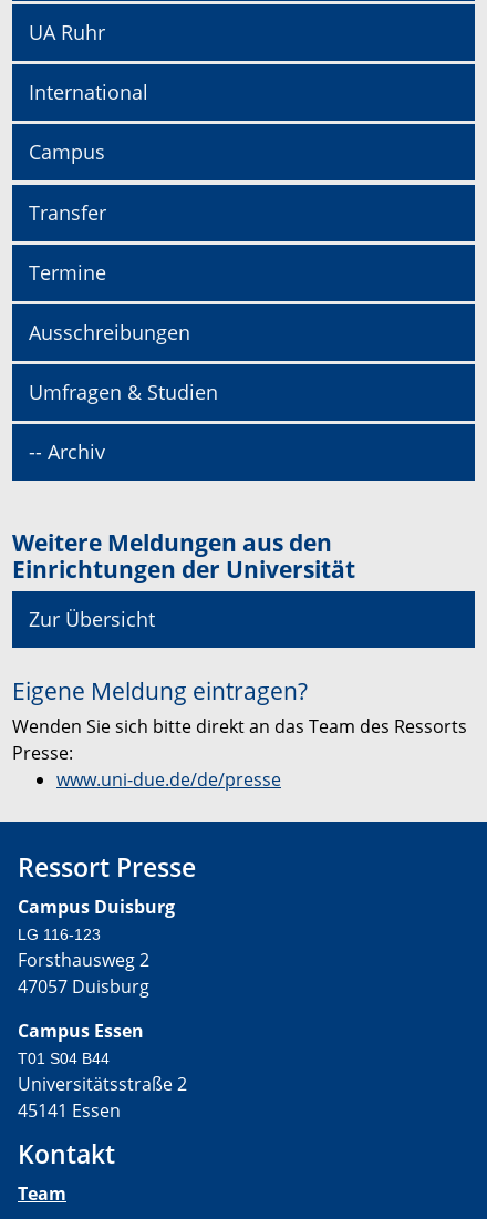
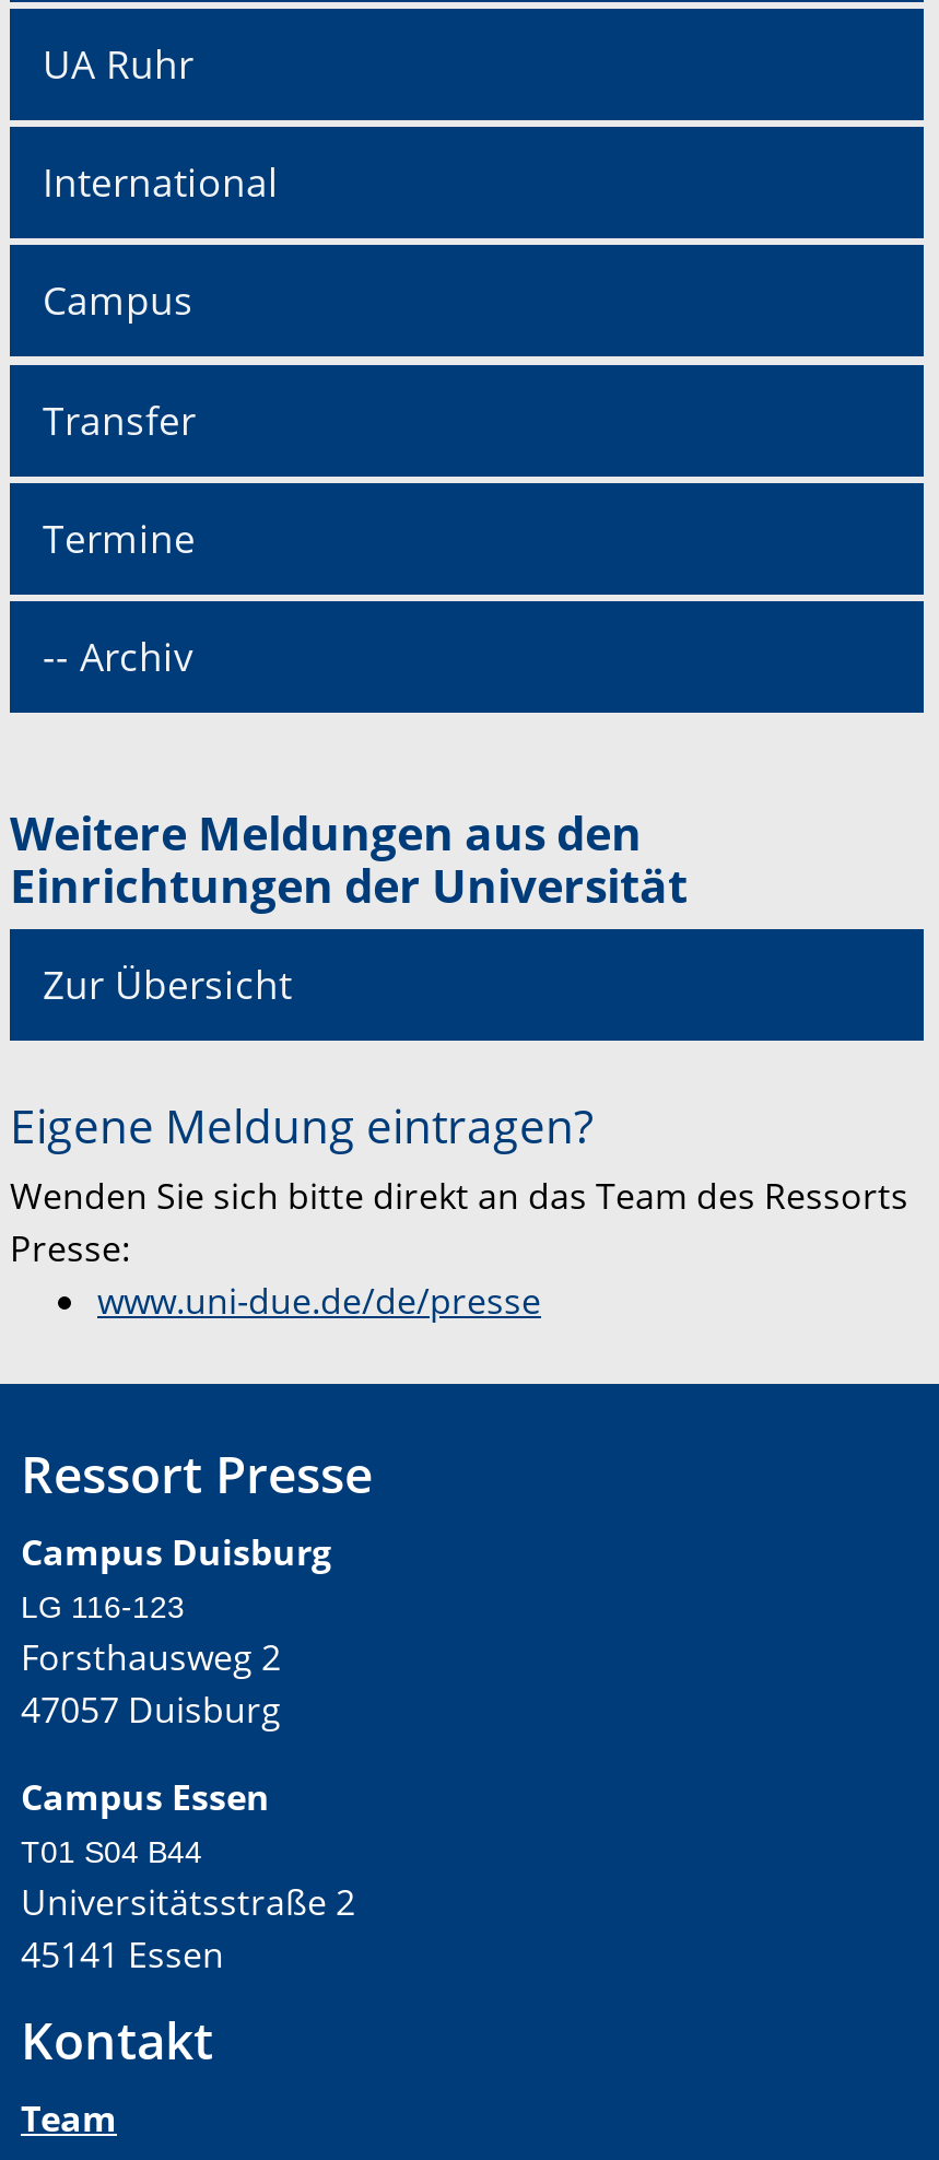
- Ausschreibungen
- Umfragen & Studien
